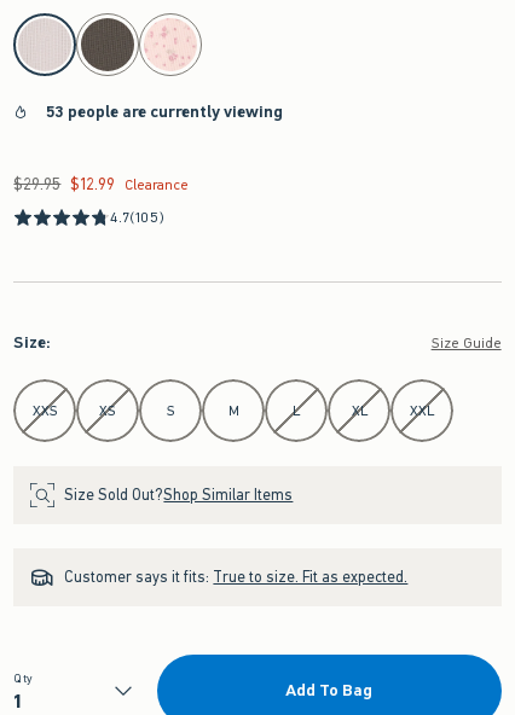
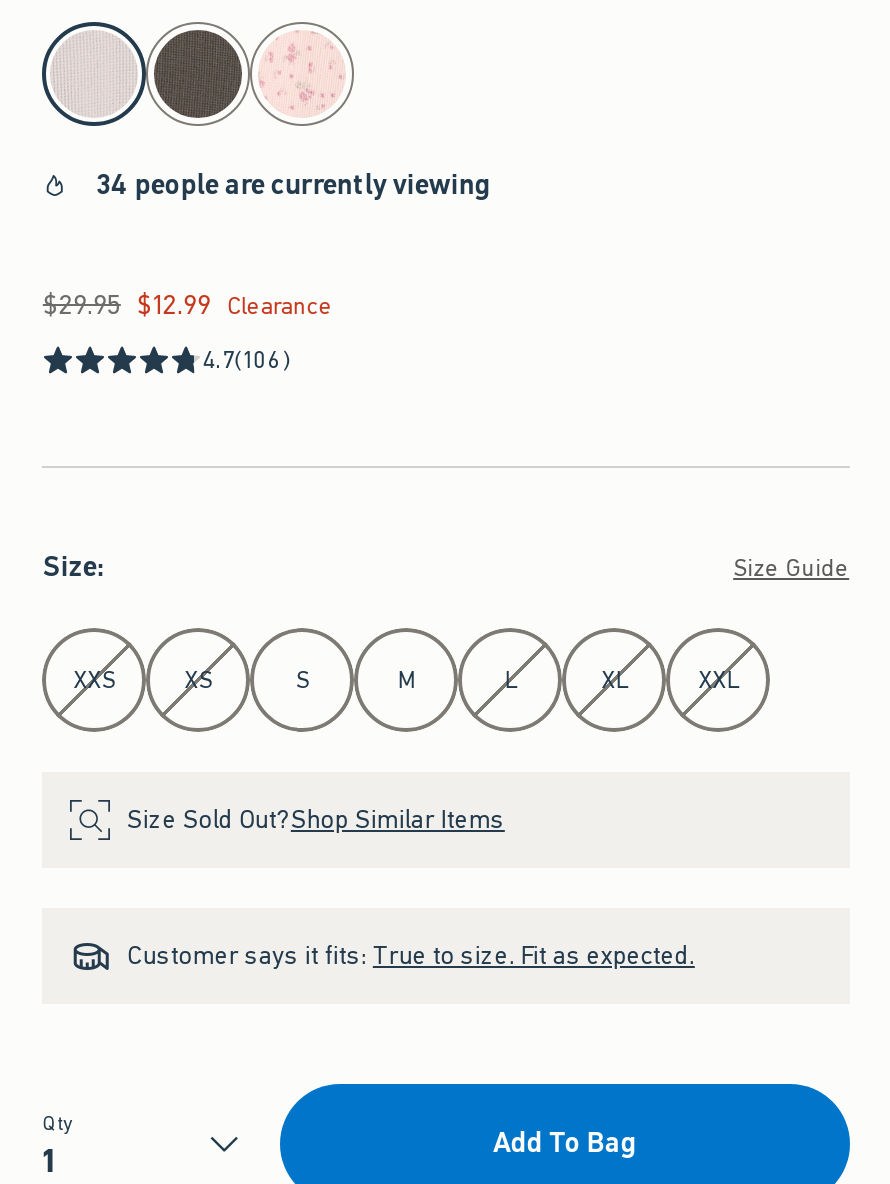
- 53 people are currently viewing
+ 34 people are currently viewing

- 4.7(105)
+ 4.7(106)
